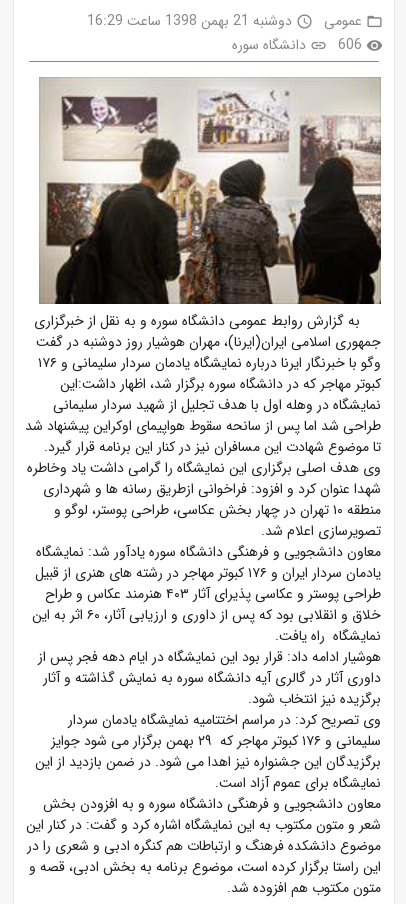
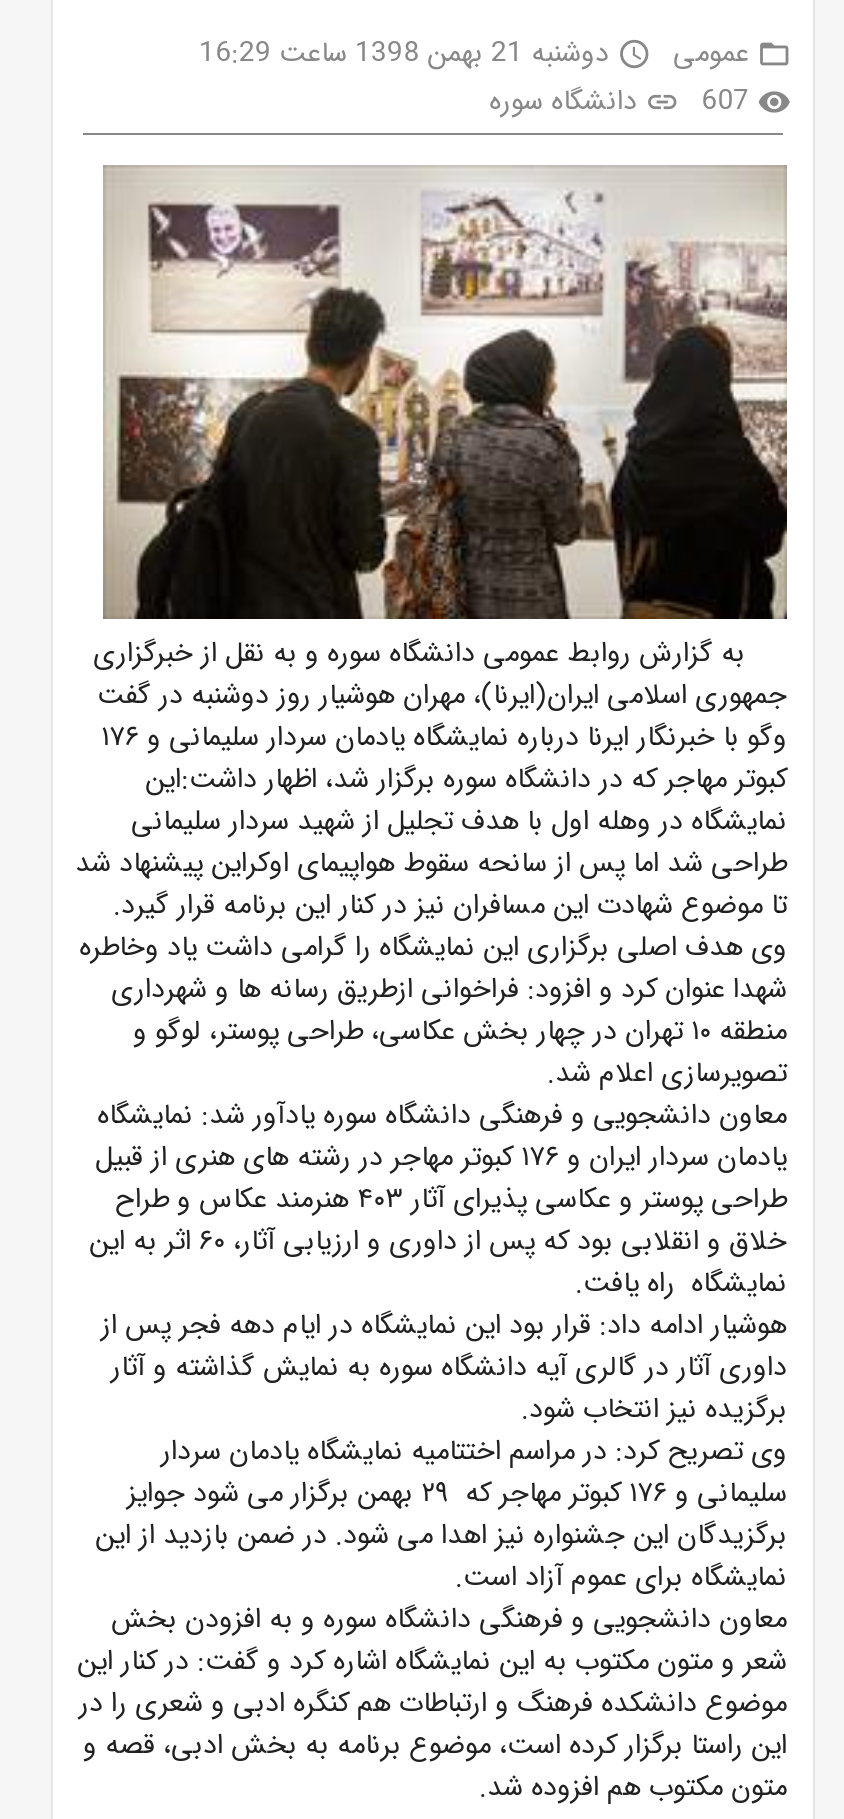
- 606
+ 607
